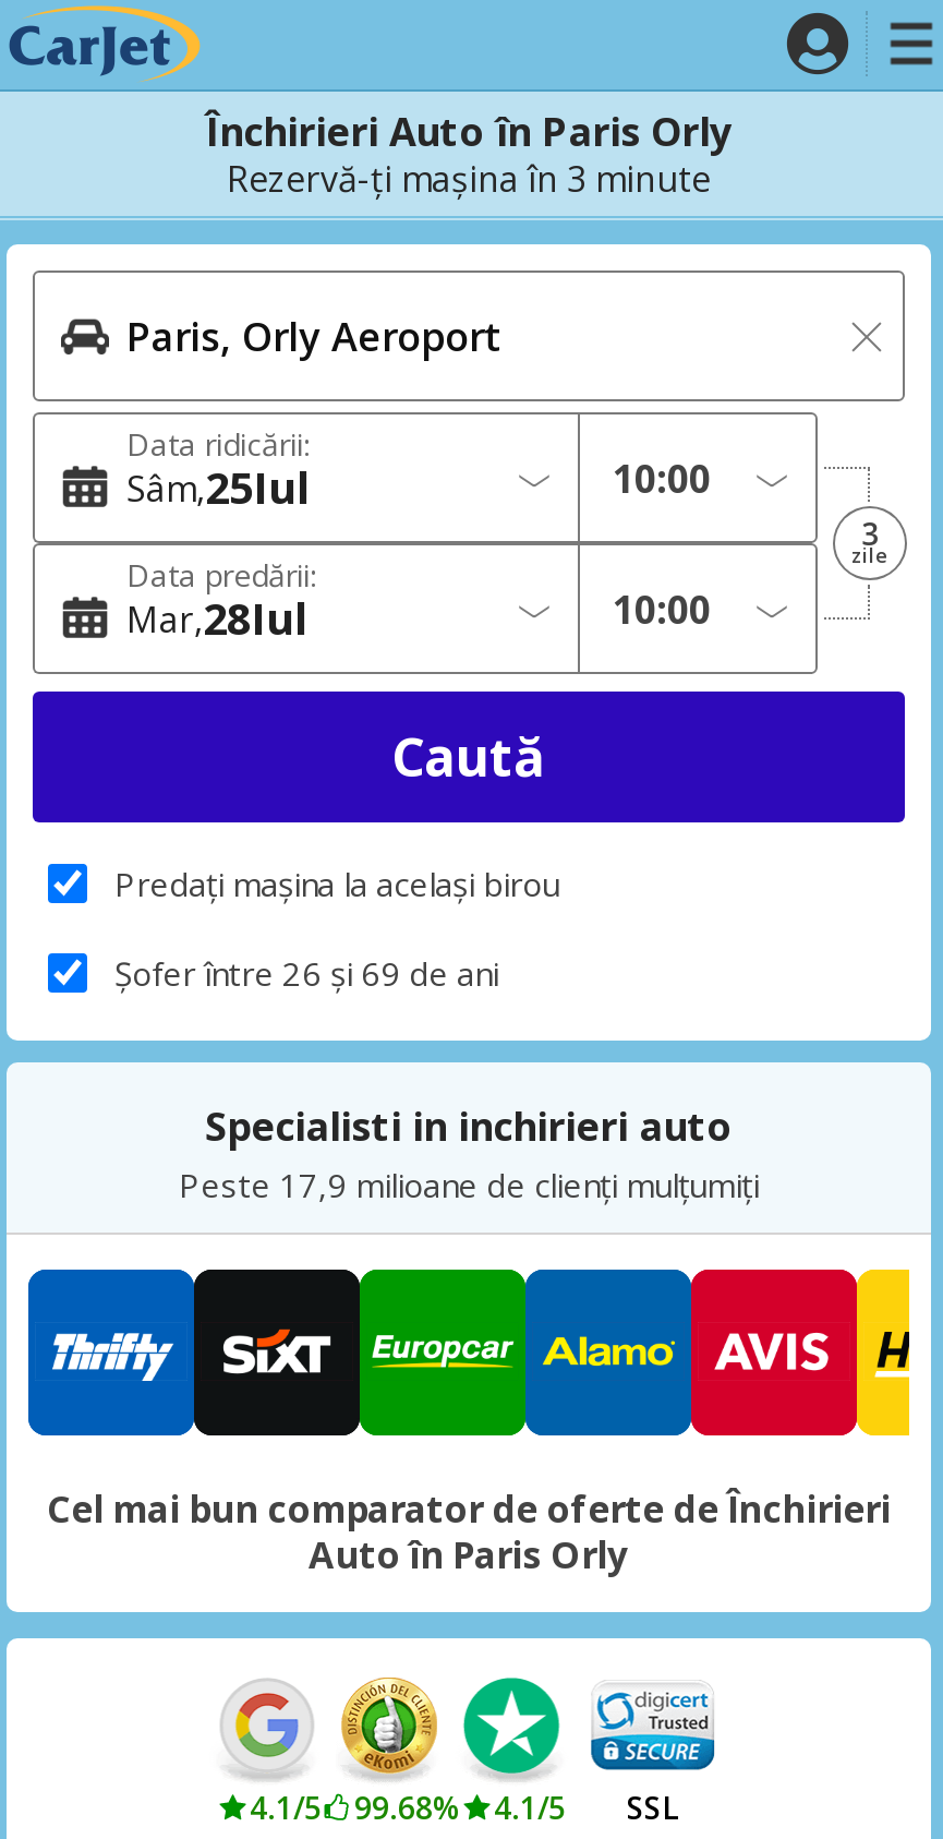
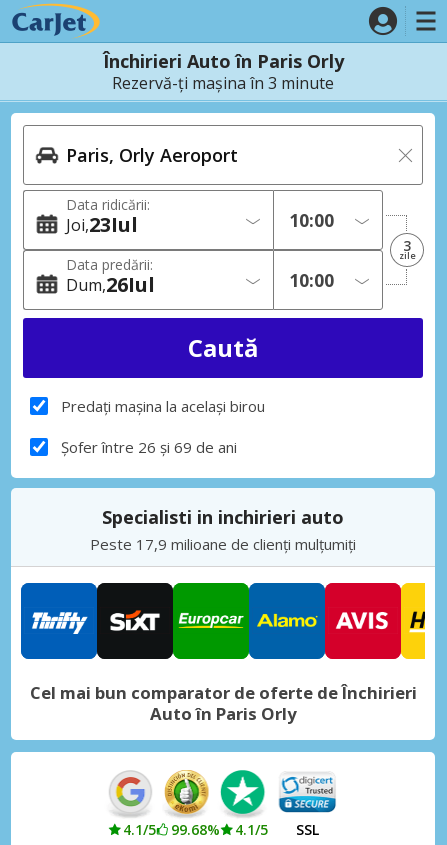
- Sâm 25Iul
+ Joi 23Iul

- Mar 28Iul
+ Dum 26Iul
